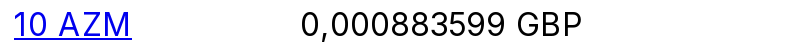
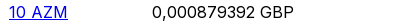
- 0,000883599 GBP
+ 0,000879392 GBP
